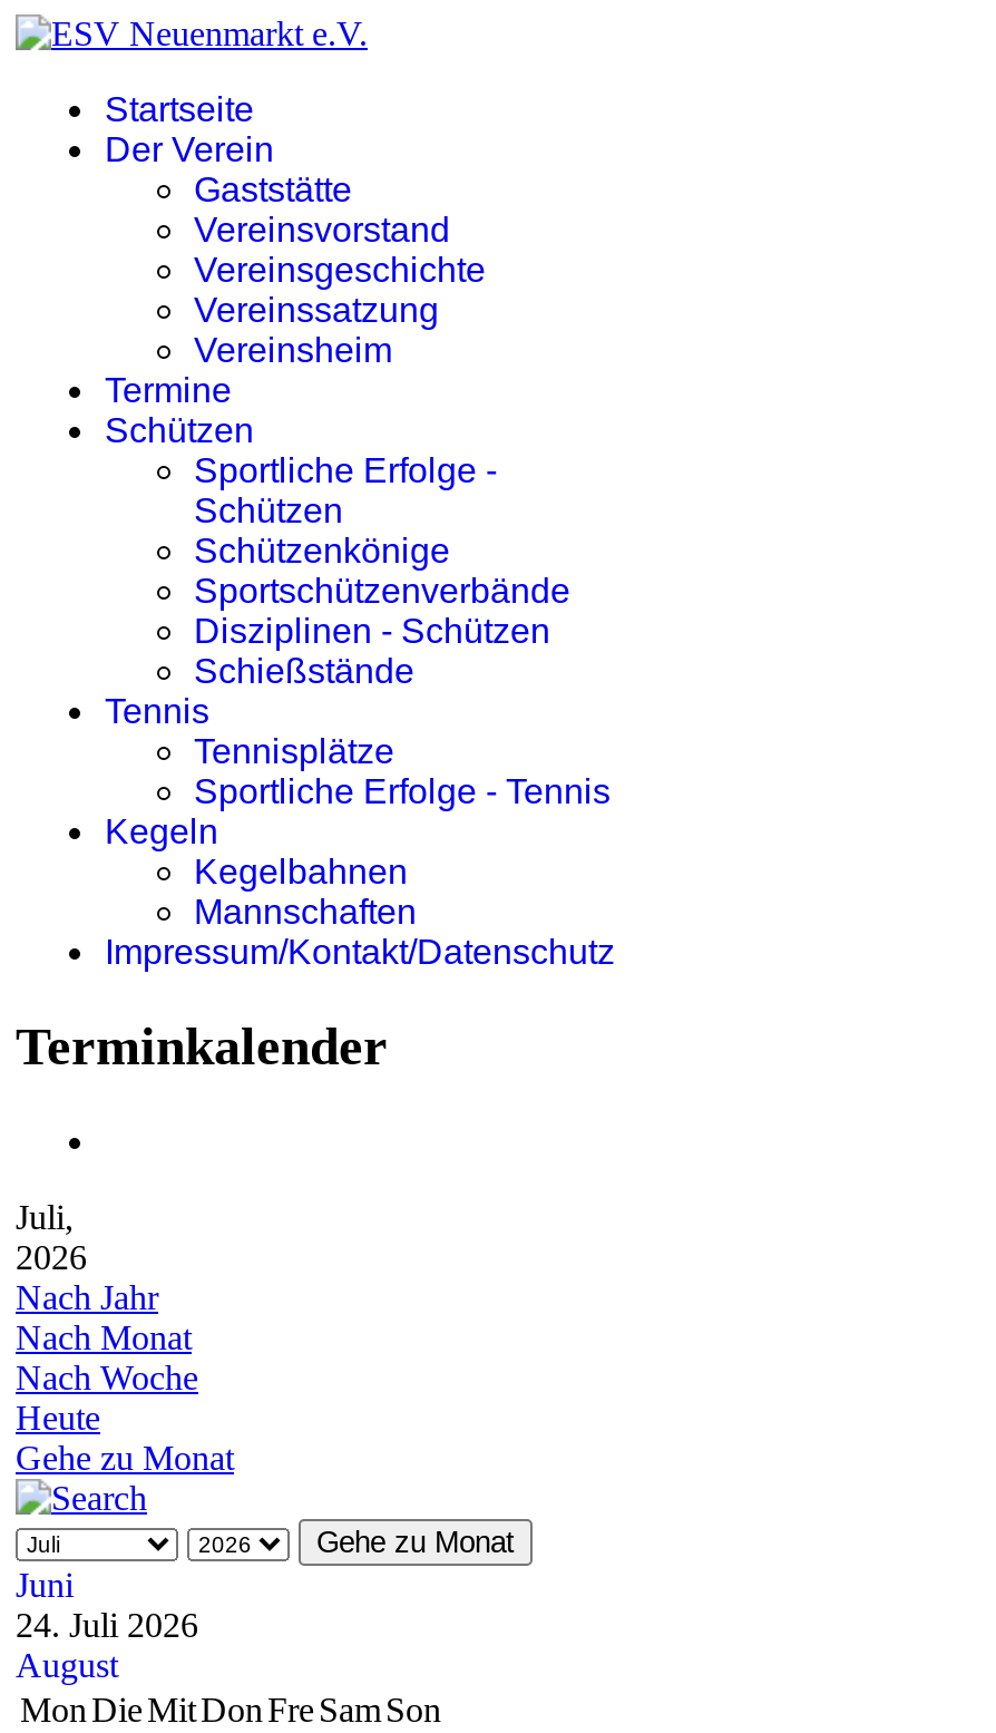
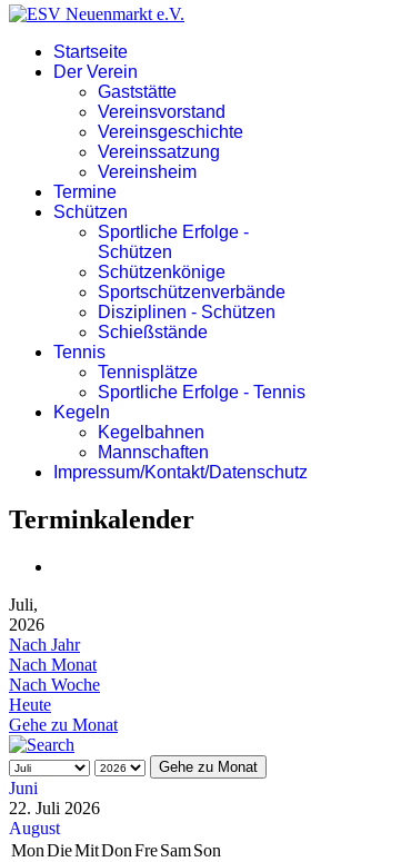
- 24. Juli 2026
+ 22. Juli 2026
